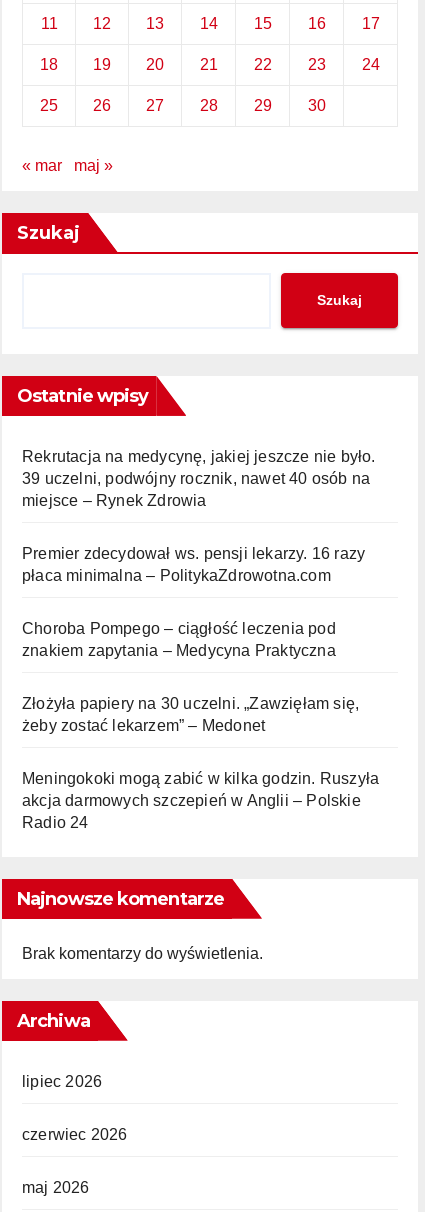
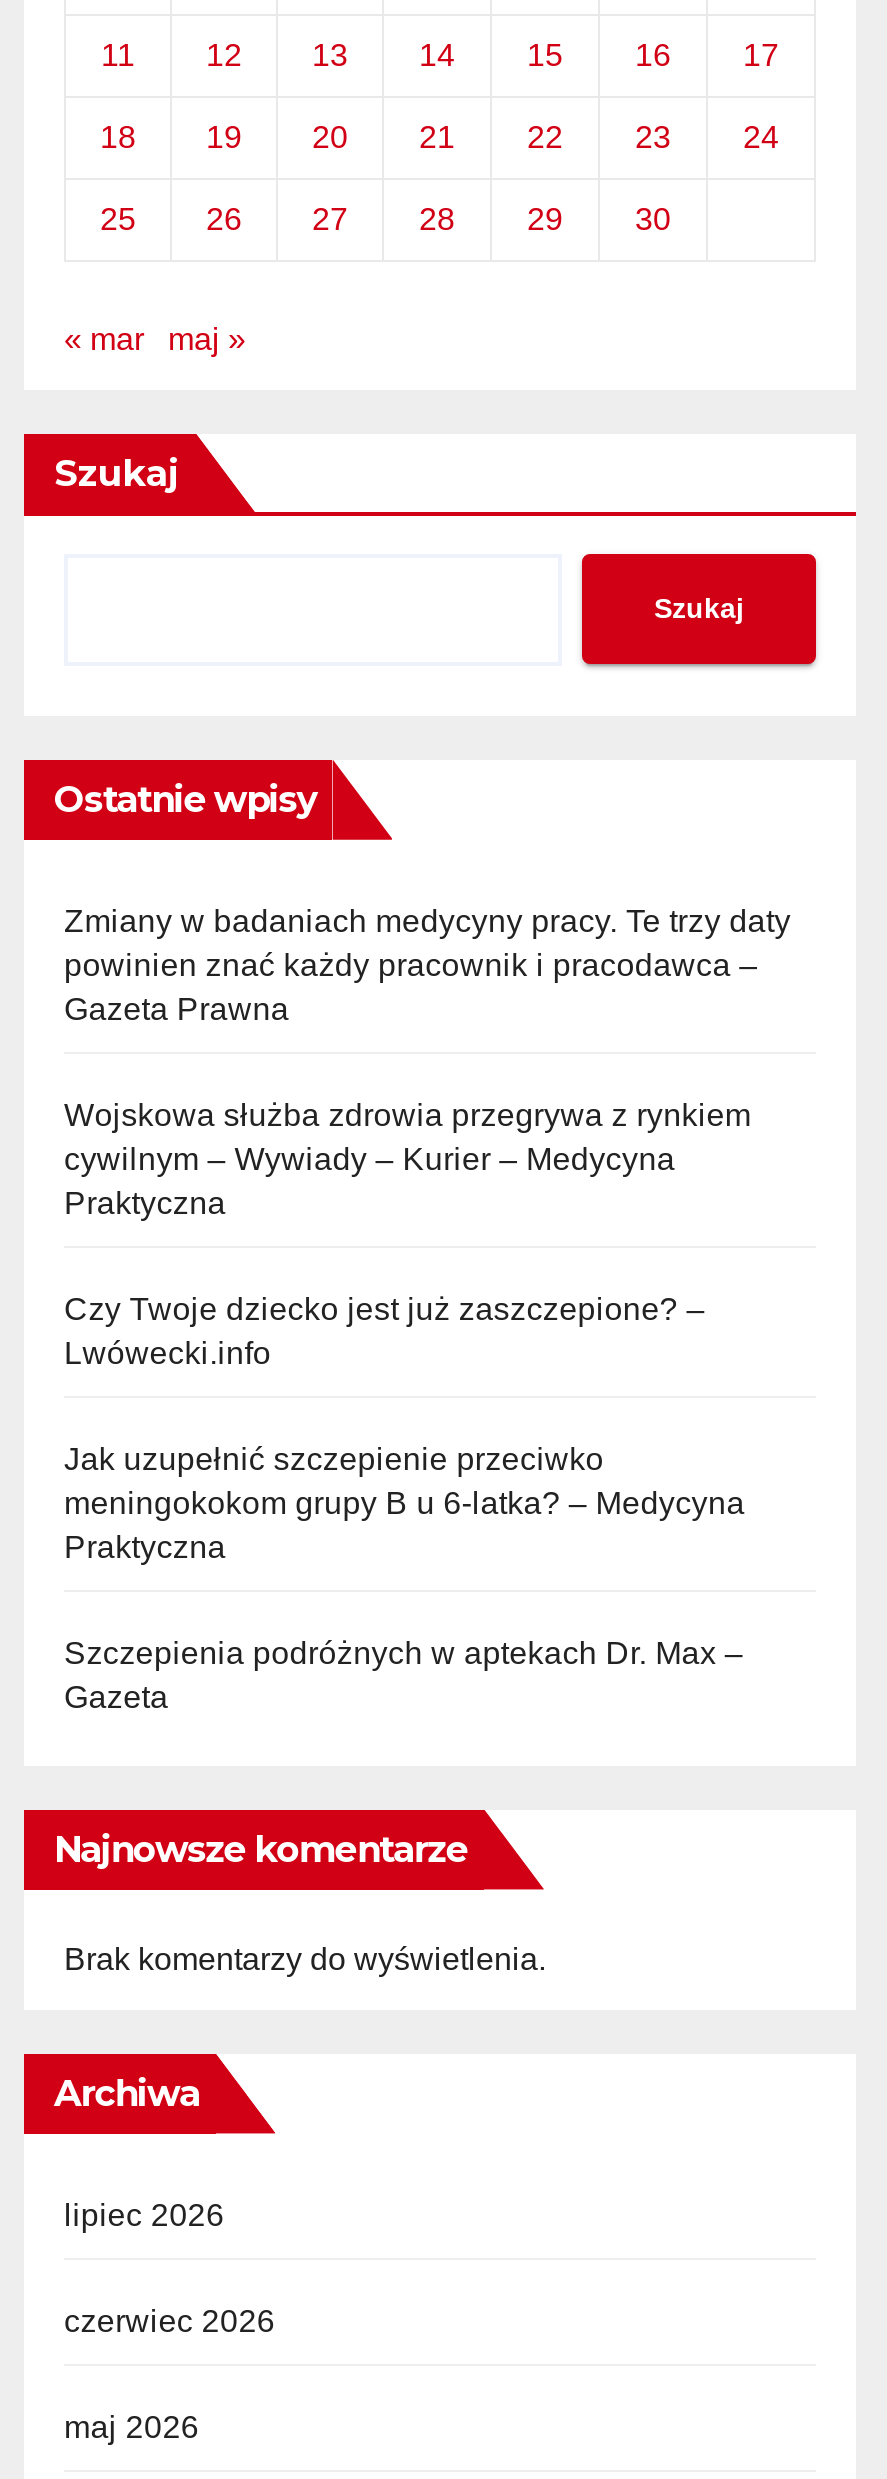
- Rekrutacja na medycynę, jakiej jeszcze nie było.
- 39 uczelni, podwójny rocznik, nawet 40 osób na
- miejsce – Rynek Zdrowia
+ Zmiany w badaniach medycyny pracy. Te trzy daty
+ powinien znać każdy pracownik i pracodawca –
+ Gazeta Prawna

- Premier zdecydował ws. pensji lekarzy. 16 razy
- płaca minimalna – PolitykaZdrowotna.com
+ Wojskowa służba zdrowia przegrywa z rynkiem
+ cywilnym – Wywiady – Kurier – Medycyna
+ Praktyczna

- Choroba Pompego – ciągłość leczenia pod
- znakiem zapytania – Medycyna Praktyczna
+ Czy Twoje dziecko jest już zaszczepione? –
+ Lwówecki.info

- Złożyła papiery na 30 uczelni. „Zawzięłam się,
- żeby zostać lekarzem” – Medonet
+ Jak uzupełnić szczepienie przeciwko
+ meningokokom grupy B u 6-latka? – Medycyna
+ Praktyczna

- Meningokoki mogą zabić w kilka godzin. Ruszyła
- akcja darmowych szczepień w Anglii – Polskie
- Radio 24
+ Szczepienia podróżnych w aptekach Dr. Max –
+ Gazeta
